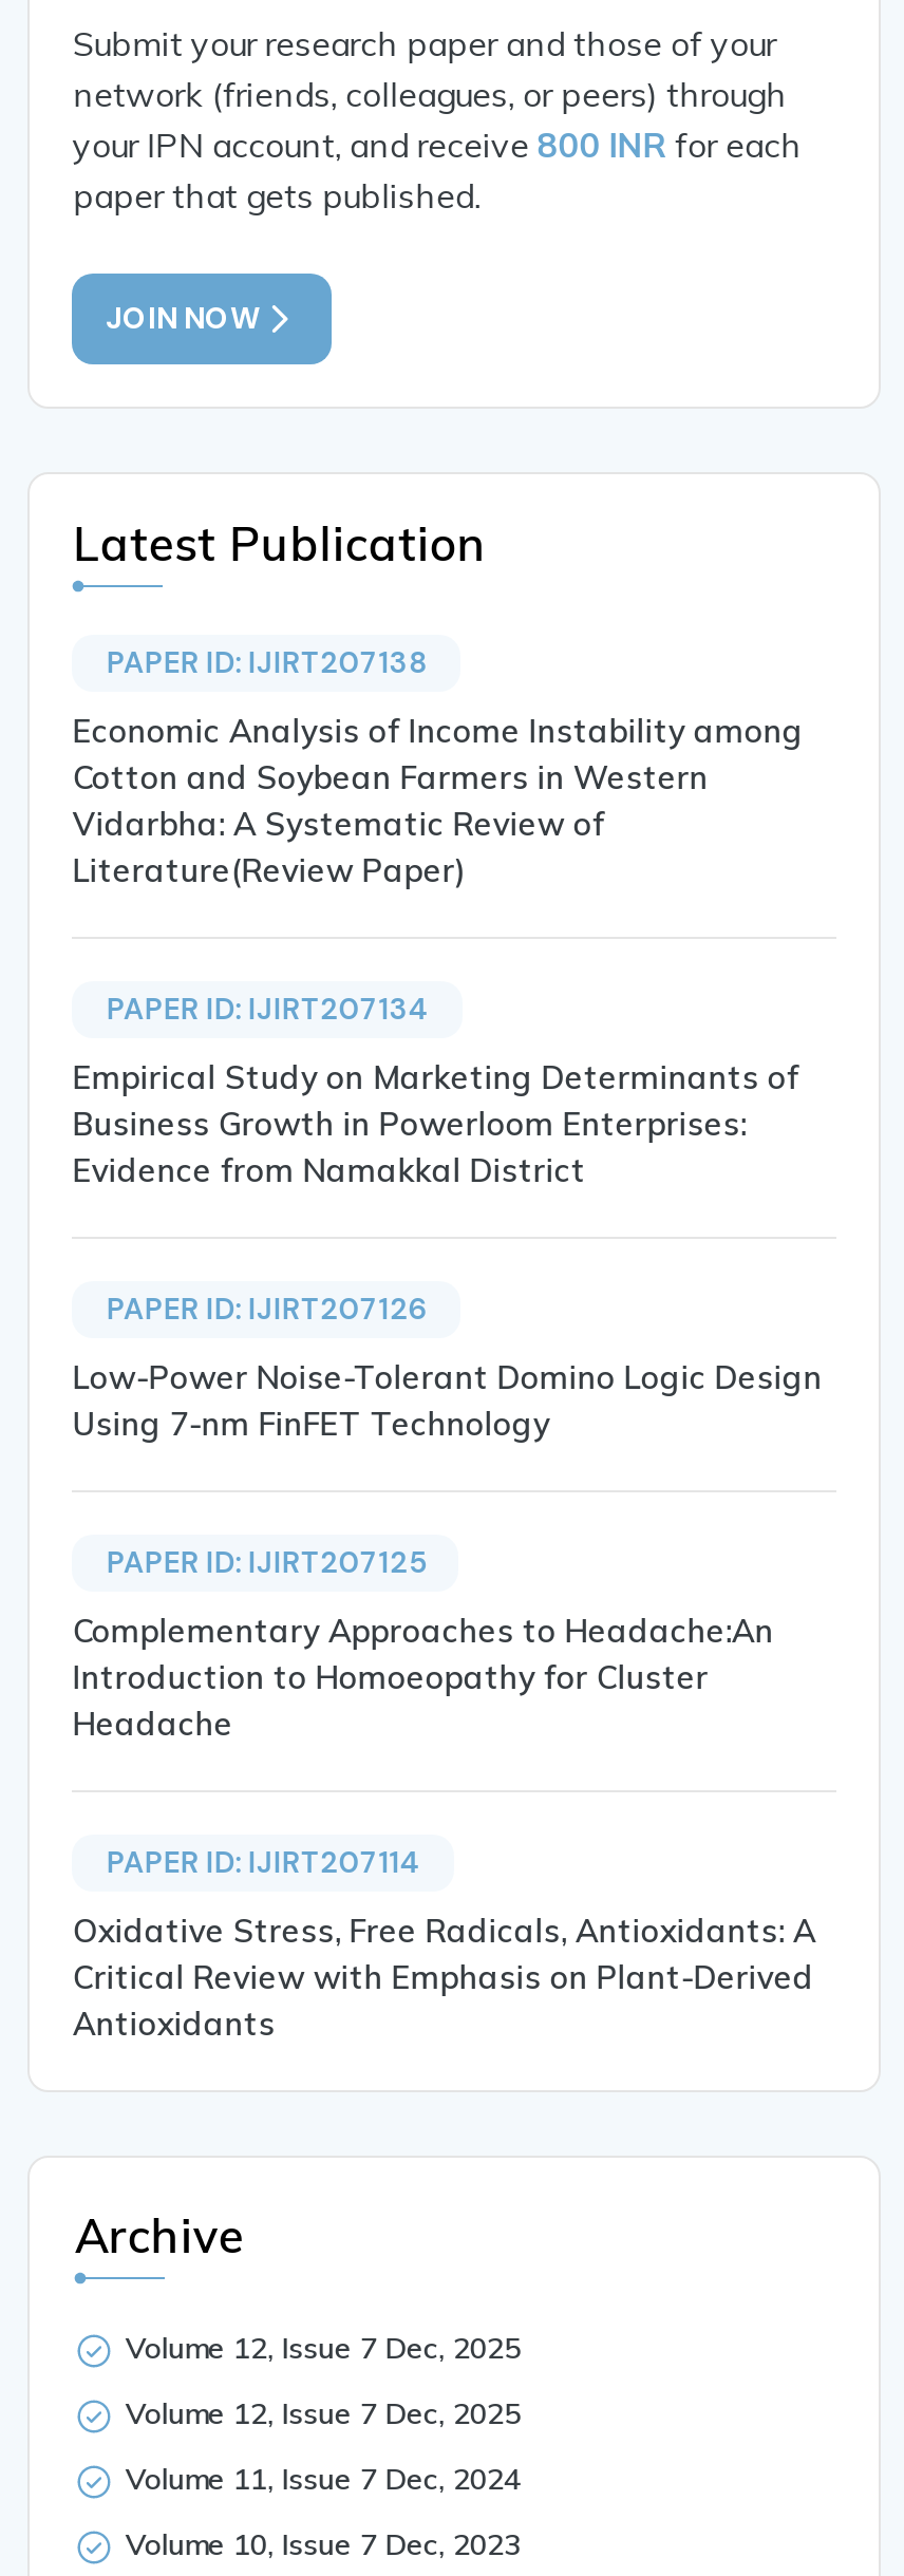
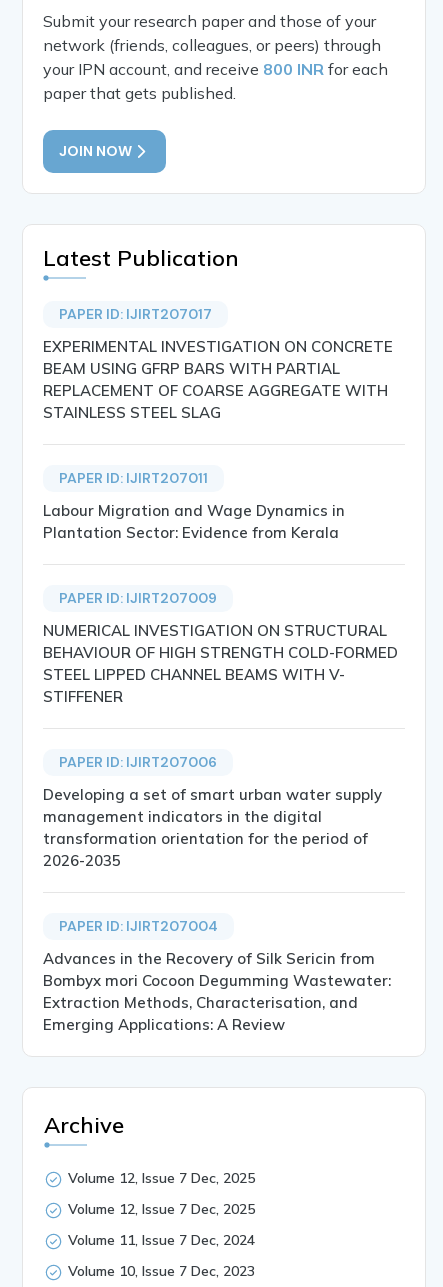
- PAPER ID: IJIRT207138
+ PAPER ID: IJIRT207017

- Economic Analysis of Income Instability among
- Cotton and Soybean Farmers in Western
- Vidarbha: A Systematic Review of
- Literature(Review Paper)
+ EXPERIMENTAL INVESTIGATION ON CONCRETE
+ BEAM USING GFRP BARS WITH PARTIAL
+ REPLACEMENT OF COARSE AGGREGATE WITH
+ STAINLESS STEEL SLAG

- PAPER ID: IJIRT207134
+ PAPER ID: IJIRT207011

- Empirical Study on Marketing Determinants of
- Business Growth in Powerloom Enterprises:
- Evidence from Namakkal District
+ Labour Migration and Wage Dynamics in
+ Plantation Sector: Evidence from Kerala

- PAPER ID: IJIRT207126
+ PAPER ID: IJIRT207009

- Low-Power Noise-Tolerant Domino Logic Design
- Using 7-nm FinFET Technology
+ NUMERICAL INVESTIGATION ON STRUCTURAL
+ BEHAVIOUR OF HIGH STRENGTH COLD-FORMED
+ STEEL LIPPED CHANNEL BEAMS WITH V-
+ STIFFENER

- PAPER ID: IJIRT207125
+ PAPER ID: IJIRT207006

- Complementary Approaches to Headache:An
- Introduction to Homoeopathy for Cluster
- Headache
+ Developing a set of smart urban water supply
+ management indicators in the digital
+ transformation orientation for the period of
+ 2026-2035

- PAPER ID: IJIRT207114
+ PAPER ID: IJIRT207004

- Oxidative Stress, Free Radicals, Antioxidants: A
- Critical Review with Emphasis on Plant-Derived
- Antioxidants
+ Advances in the Recovery of Silk Sericin from
+ Bombyx mori Cocoon Degumming Wastewater:
+ Extraction Methods, Characterisation, and
+ Emerging Applications: A Review
